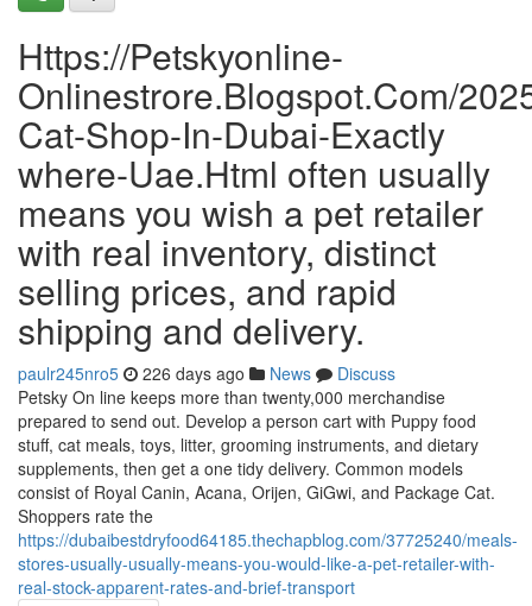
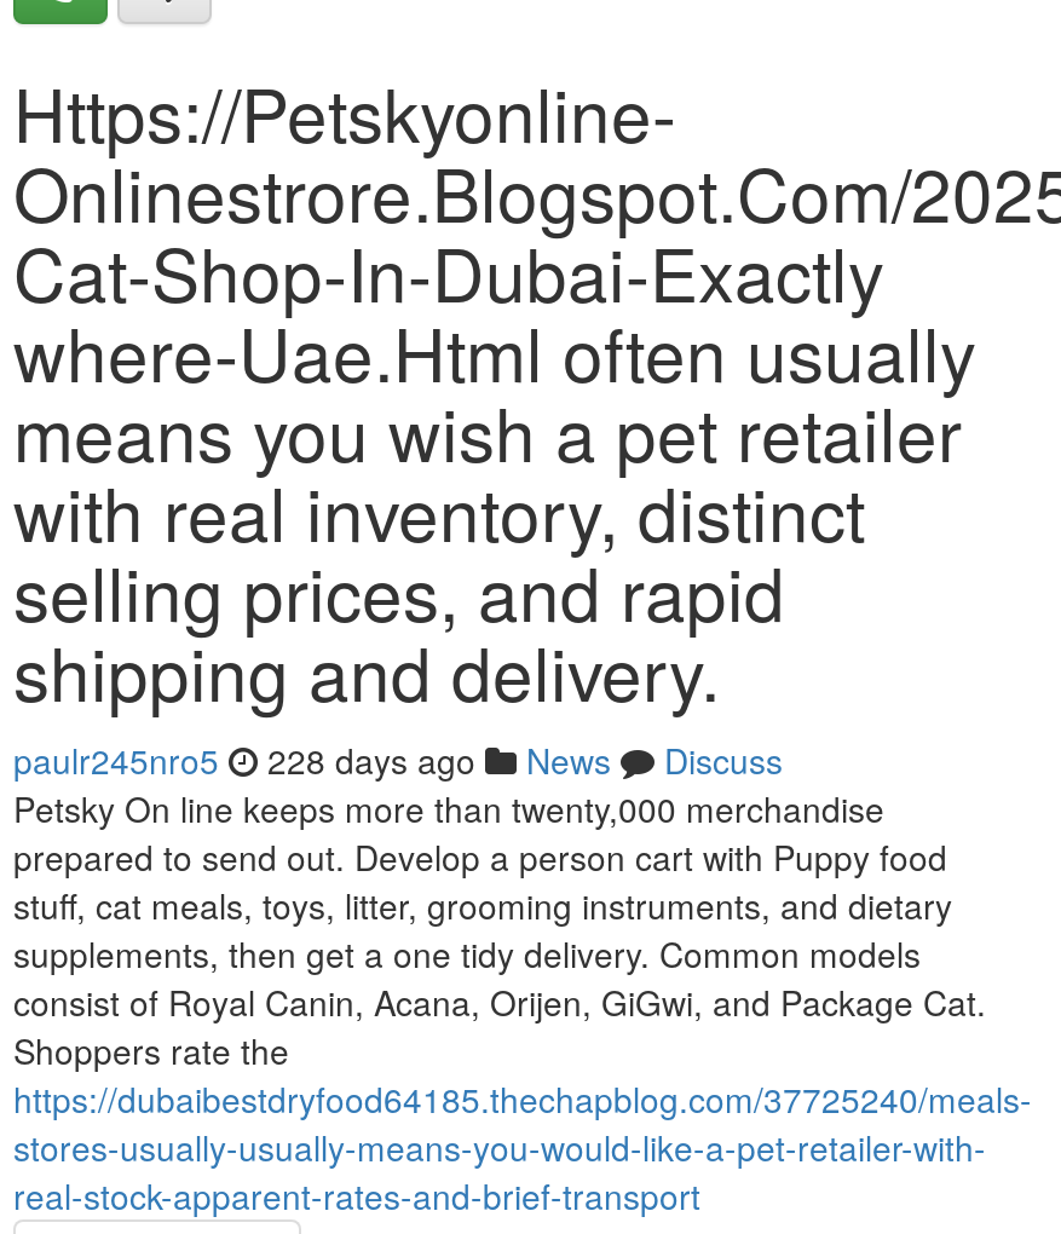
- paulr245nro5 226 days ago News Discuss
+ paulr245nro5 228 days ago News Discuss
